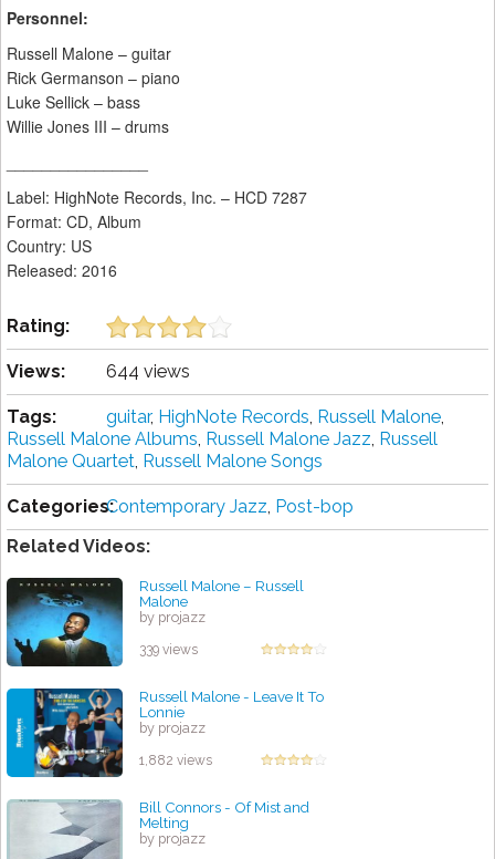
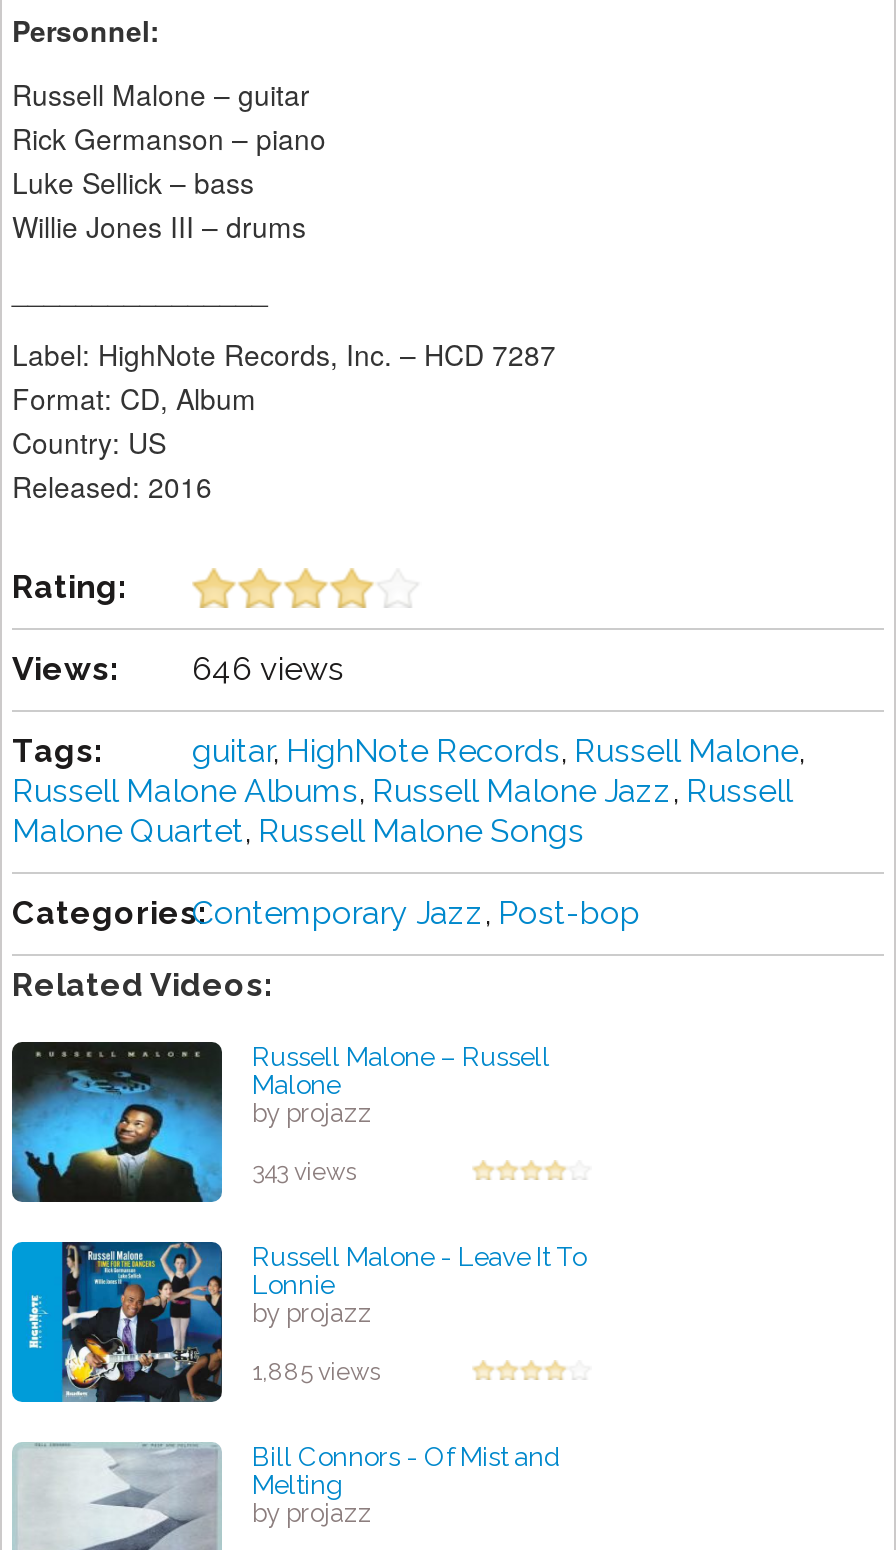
- Views: 644 views
+ Views: 646 views

- 339 views
+ 343 views

- 1,882 views
+ 1,885 views
